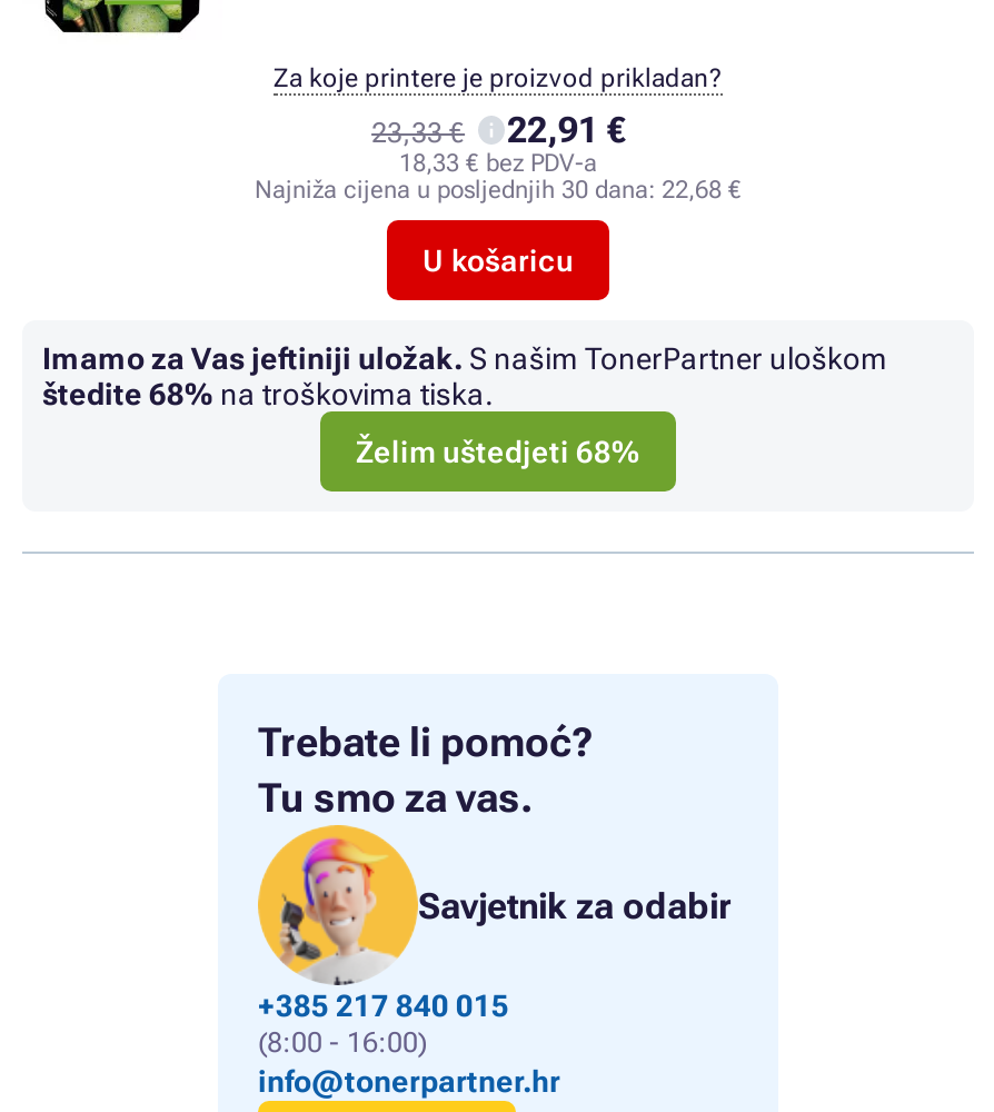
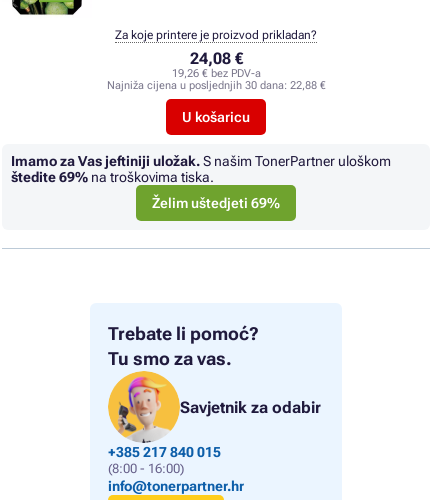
- 23,33 €
- 22,91 €
- 18,33 € bez PDV-a
- Najniža cijena u posljednjih 30 dana: 22,68 €
+ 24,08 €
+ 19,26 € bez PDV-a
+ Najniža cijena u posljednjih 30 dana: 22,88 €

- štedite 68% na troškovima tiska.
+ štedite 69% na troškovima tiska.

- Želim uštedjeti 68%
+ Želim uštedjeti 69%
